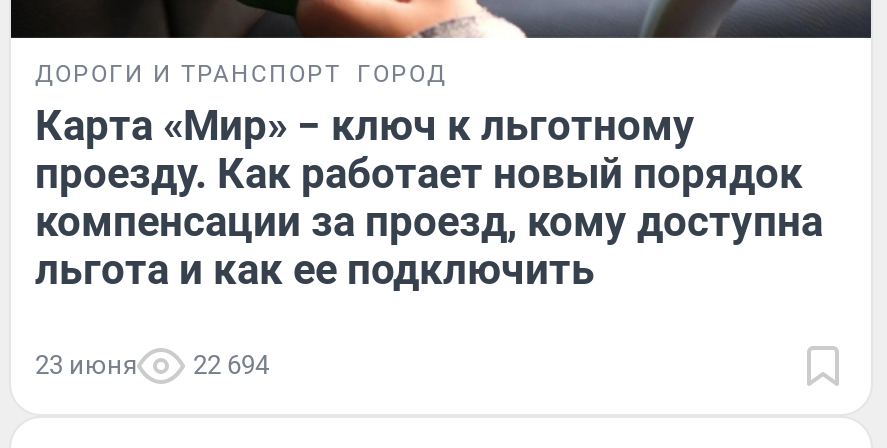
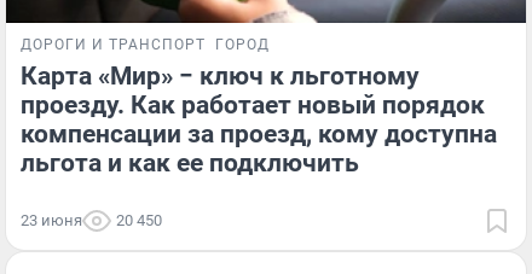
- 23 июня 22 694
+ 23 июня 20 450
